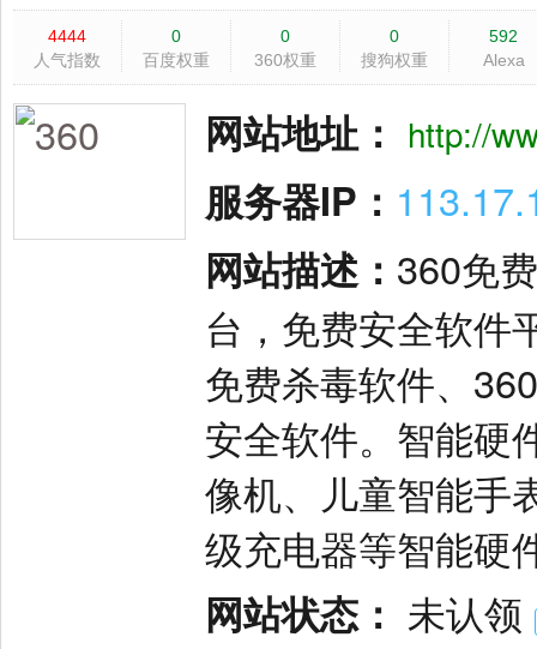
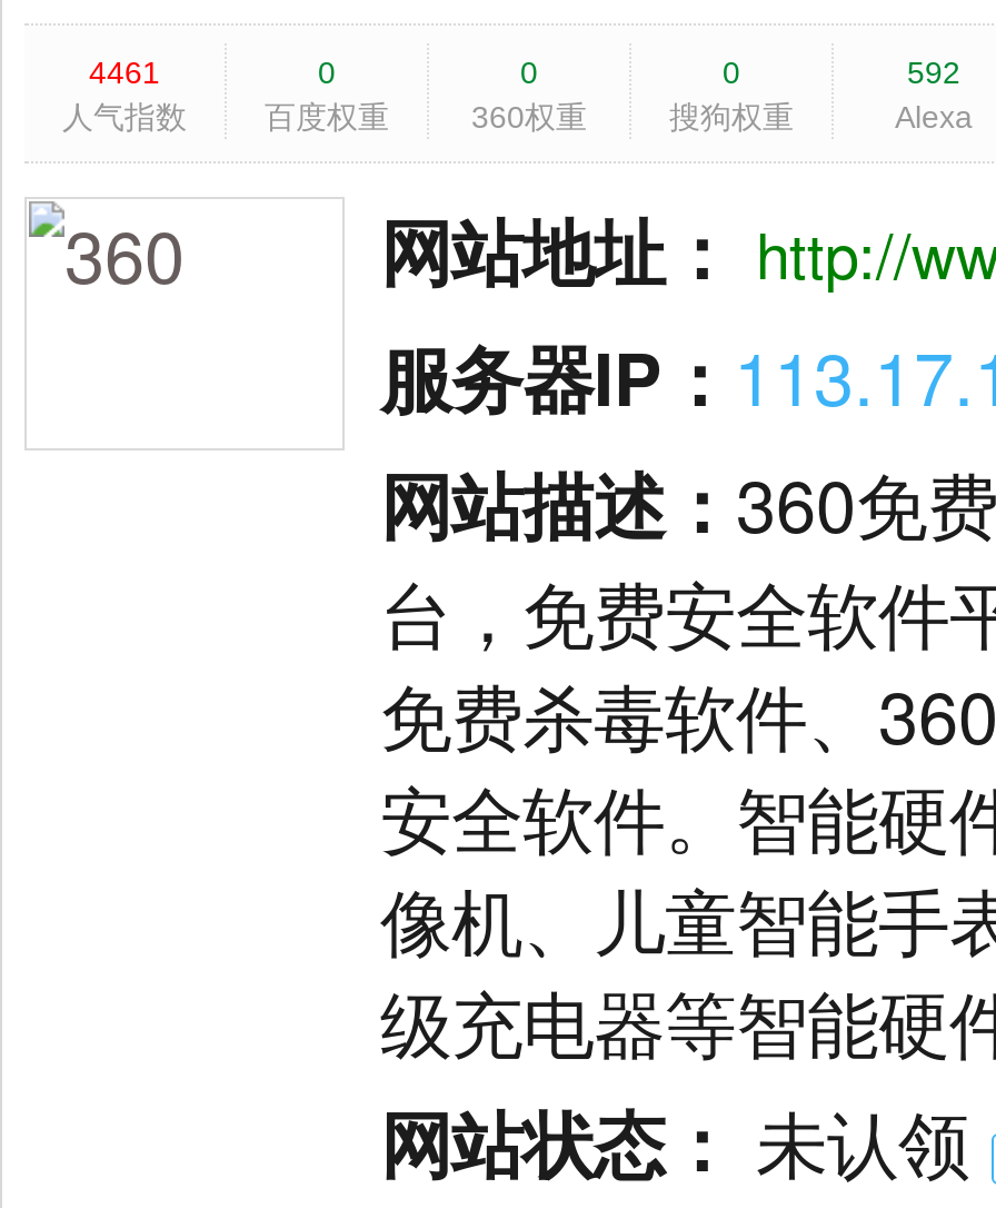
- 4444
+ 4461
